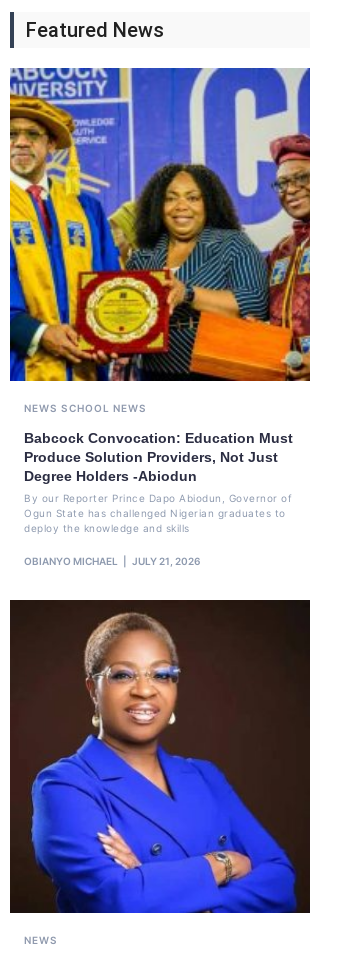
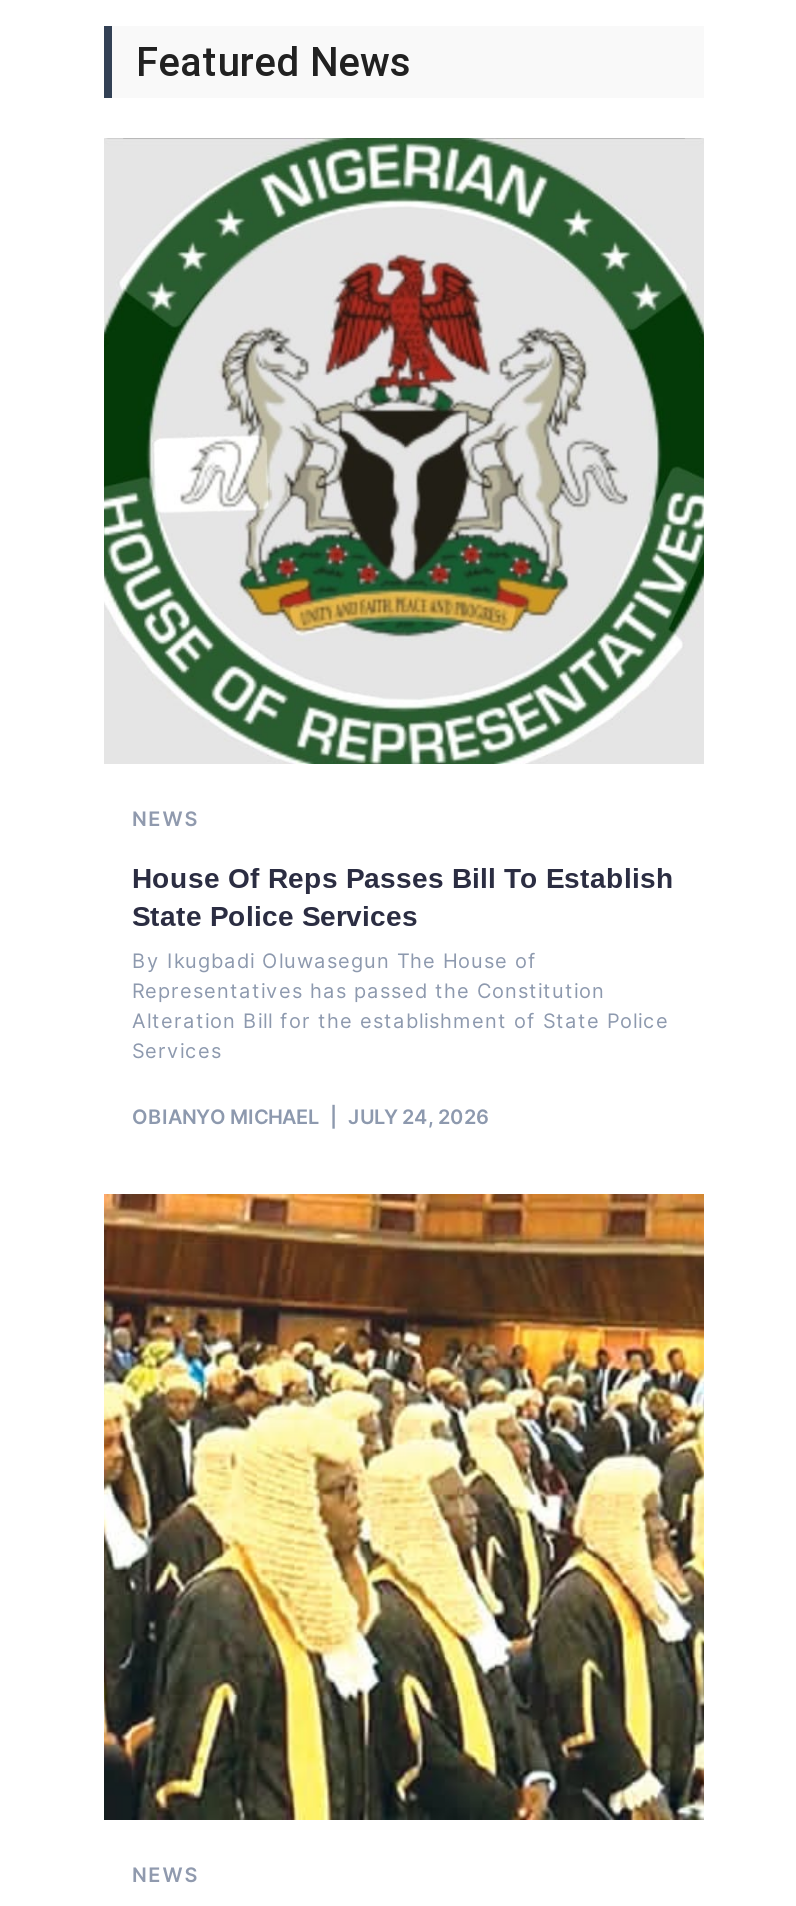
- [image]
- NEWS SCHOOL NEWS
+ [image]
+ NEWS

- Babcock Convocation: Education Must
- Produce Solution Providers, Not Just
- Degree Holders -Abiodun
+ House Of Reps Passes Bill To Establish
+ State Police Services

- By our Reporter Prince Dapo Abiodun, Governor of
- Ogun State has challenged Nigerian graduates to
- deploy the knowledge and skills
+ By Ikugbadi Oluwasegun The House of
+ Representatives has passed the Constitution
+ Alteration Bill for the establishment of State Police
+ Services

- OBIANYO MICHAEL JULY 21, 2026
+ OBIANYO MICHAEL JULY 24, 2026

- [image]
+ [image]
